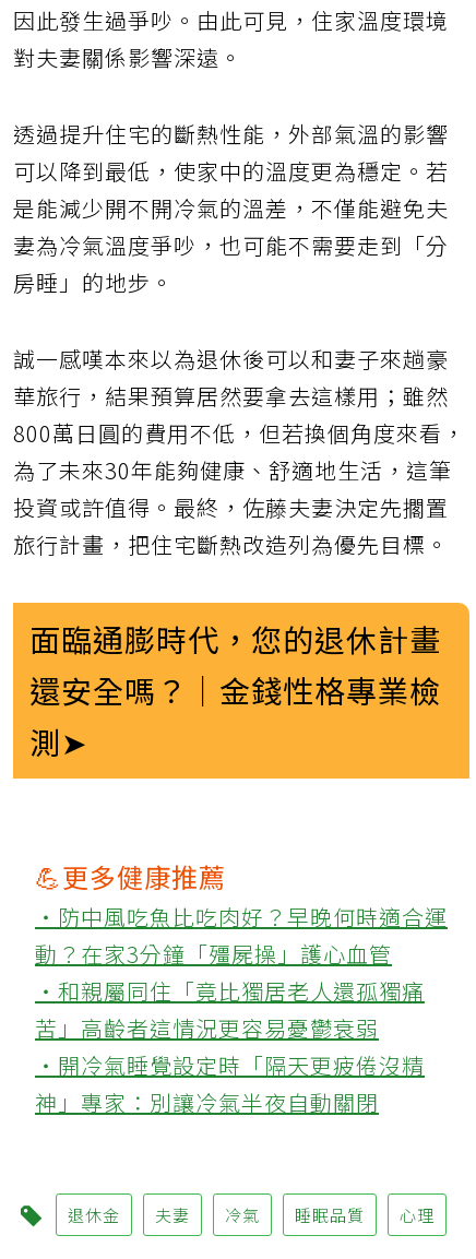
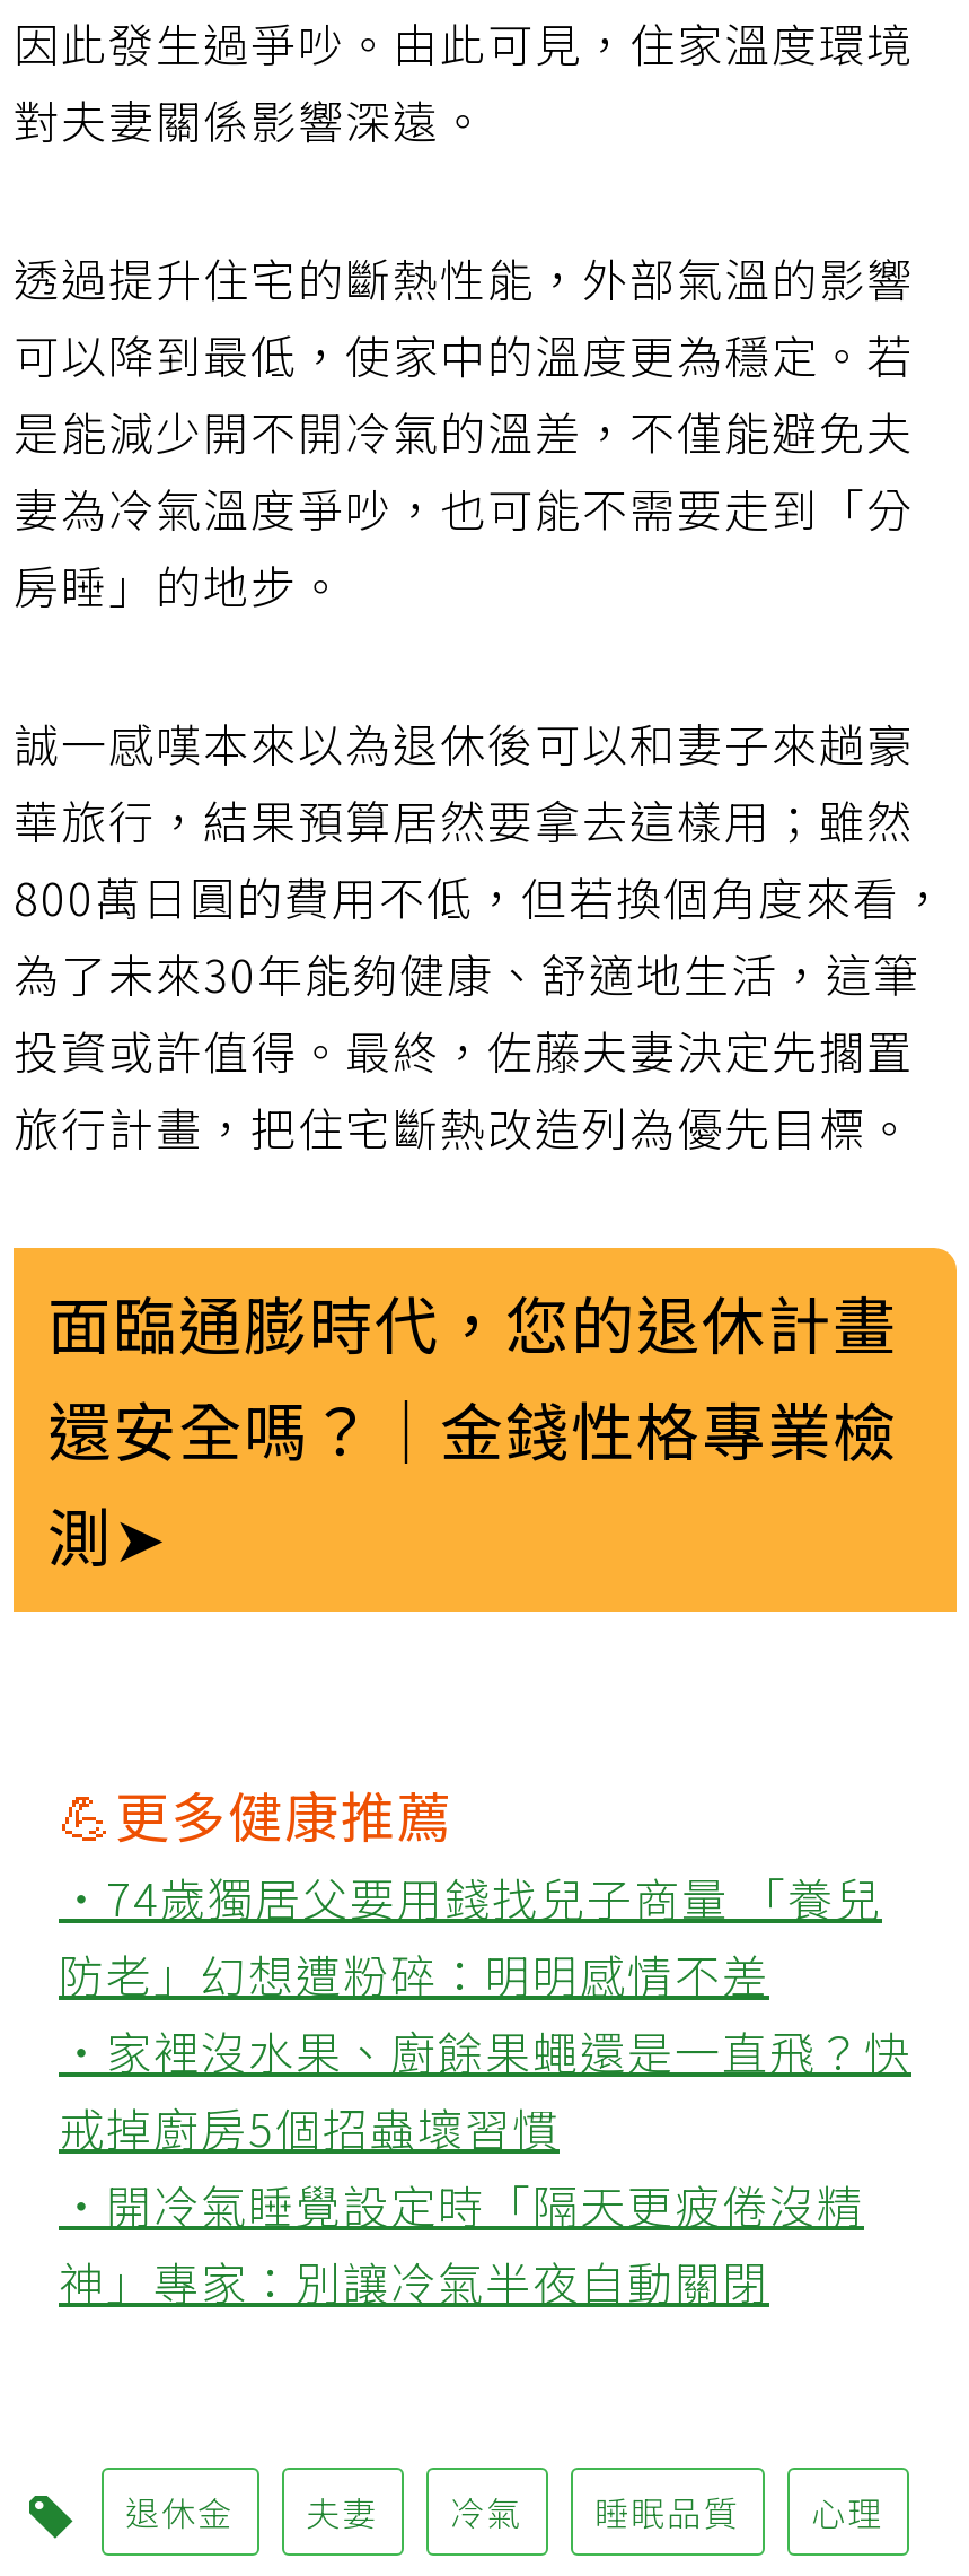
- ‧防中風吃魚比吃肉好？早晚何時適合運
- 動？在家3分鐘「殭屍操」護心血管
- ‧和親屬同住「竟比獨居老人還孤獨痛
- 苦」高齡者這情況更容易憂鬱衰弱
+ ‧74歲獨居父要用錢找兒子商量 「養兒
+ 防老」幻想遭粉碎：明明感情不差
+ ‧家裡沒水果、廚餘果蠅還是一直飛？快
+ 戒掉廚房5個招蟲壞習慣
